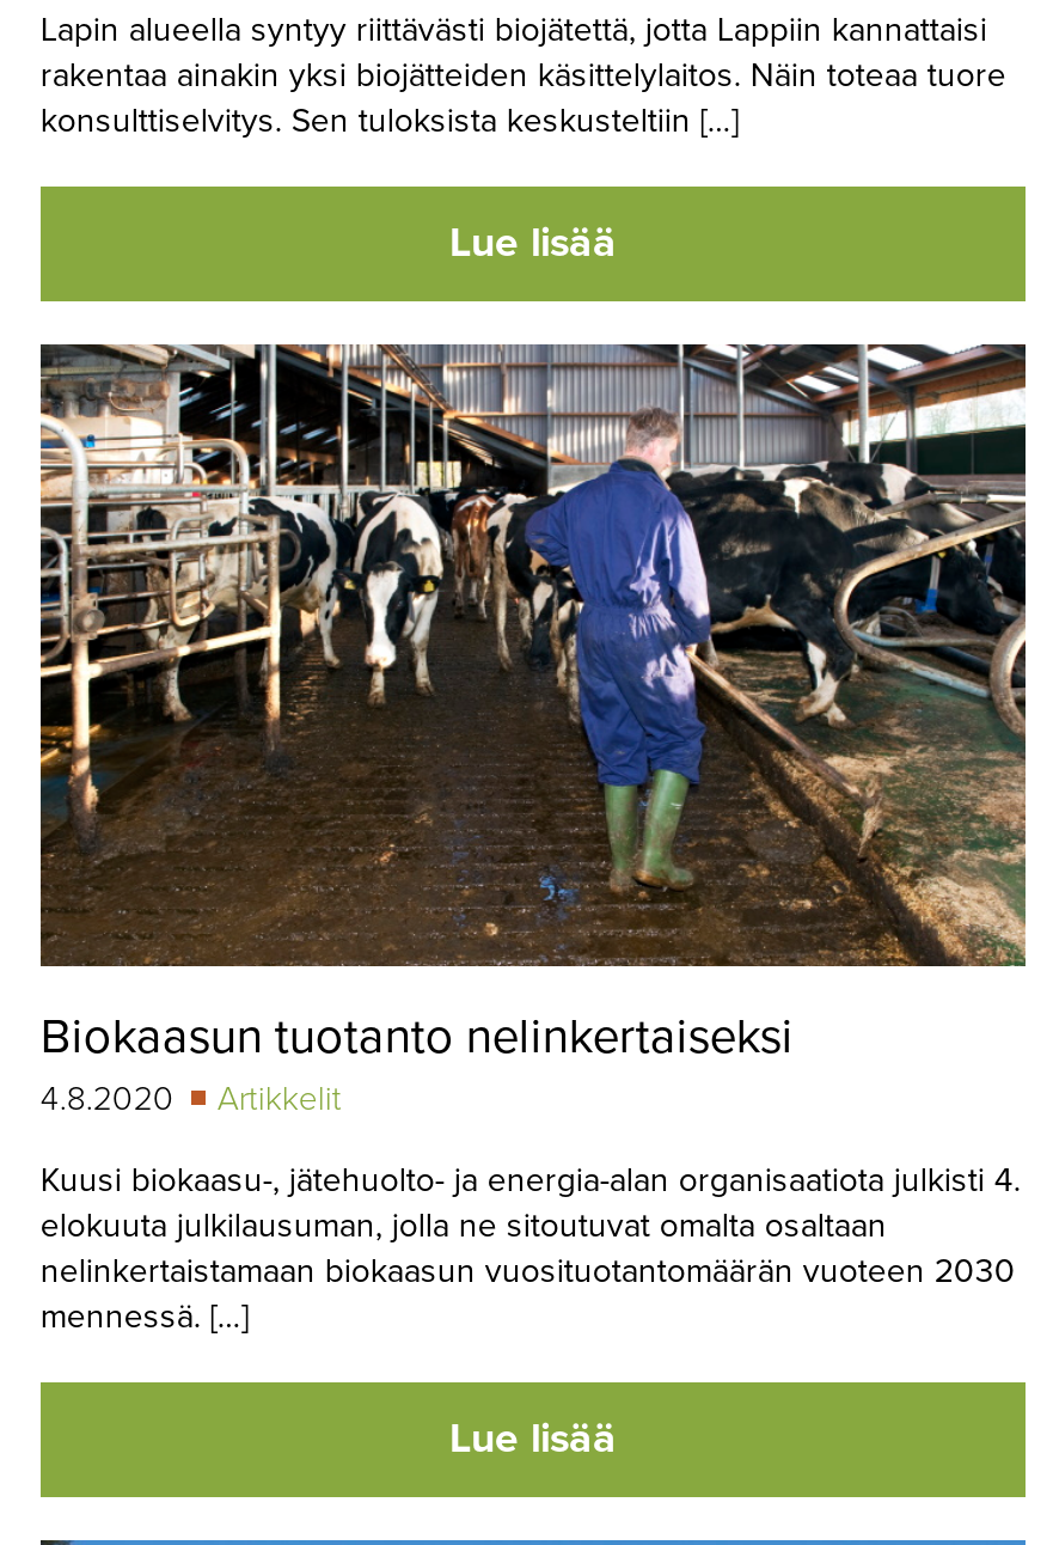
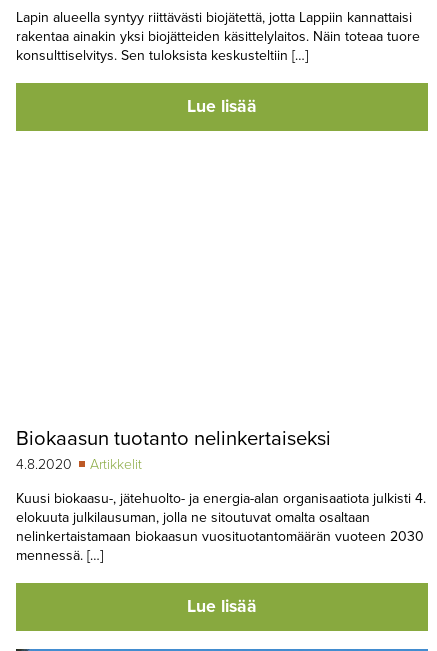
- [image]
